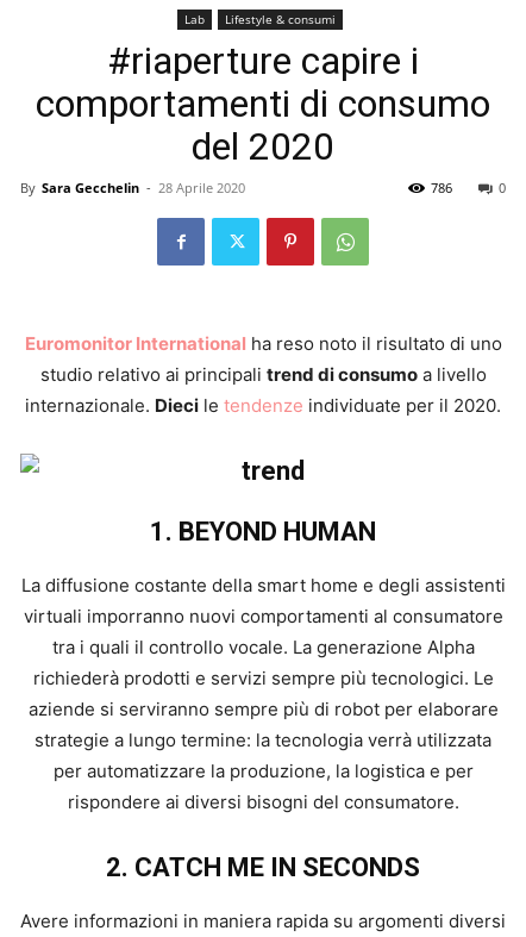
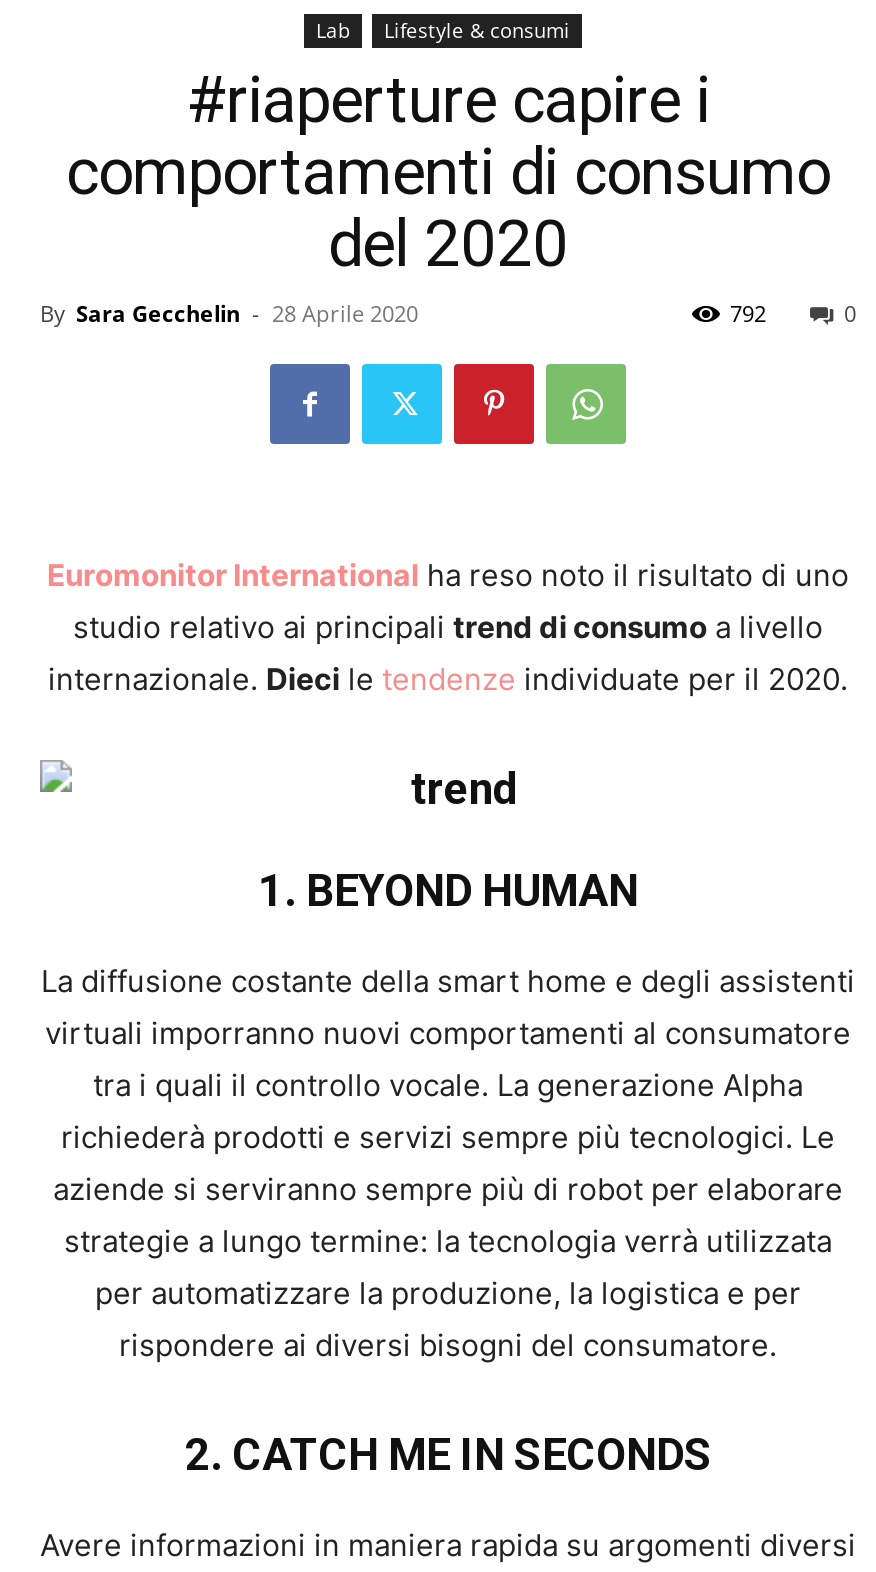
- 786
+ 792
